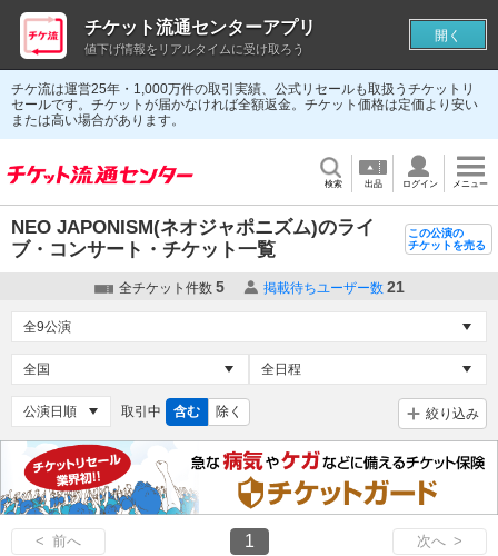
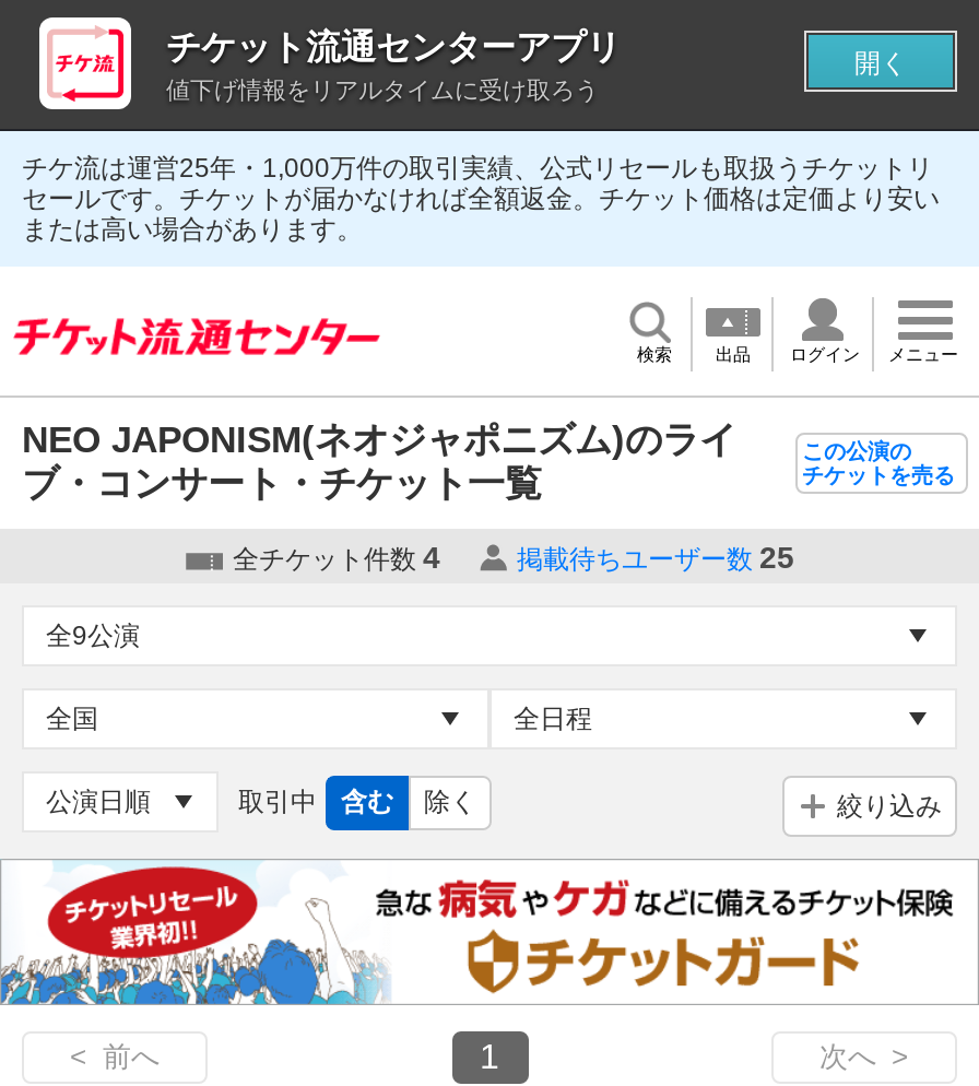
- 全チケット件数5
+ 全チケット件数4

- 掲載待ちユーザー数 21
+ 掲載待ちユーザー数 25
